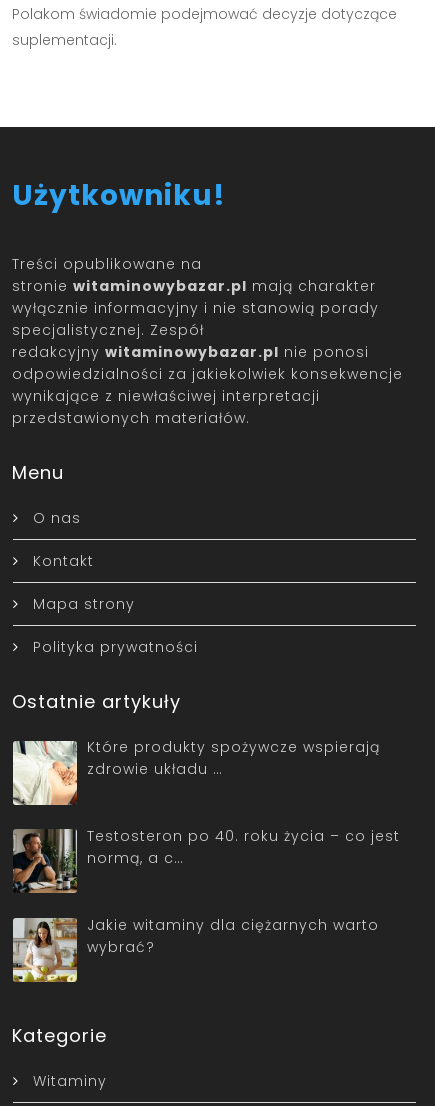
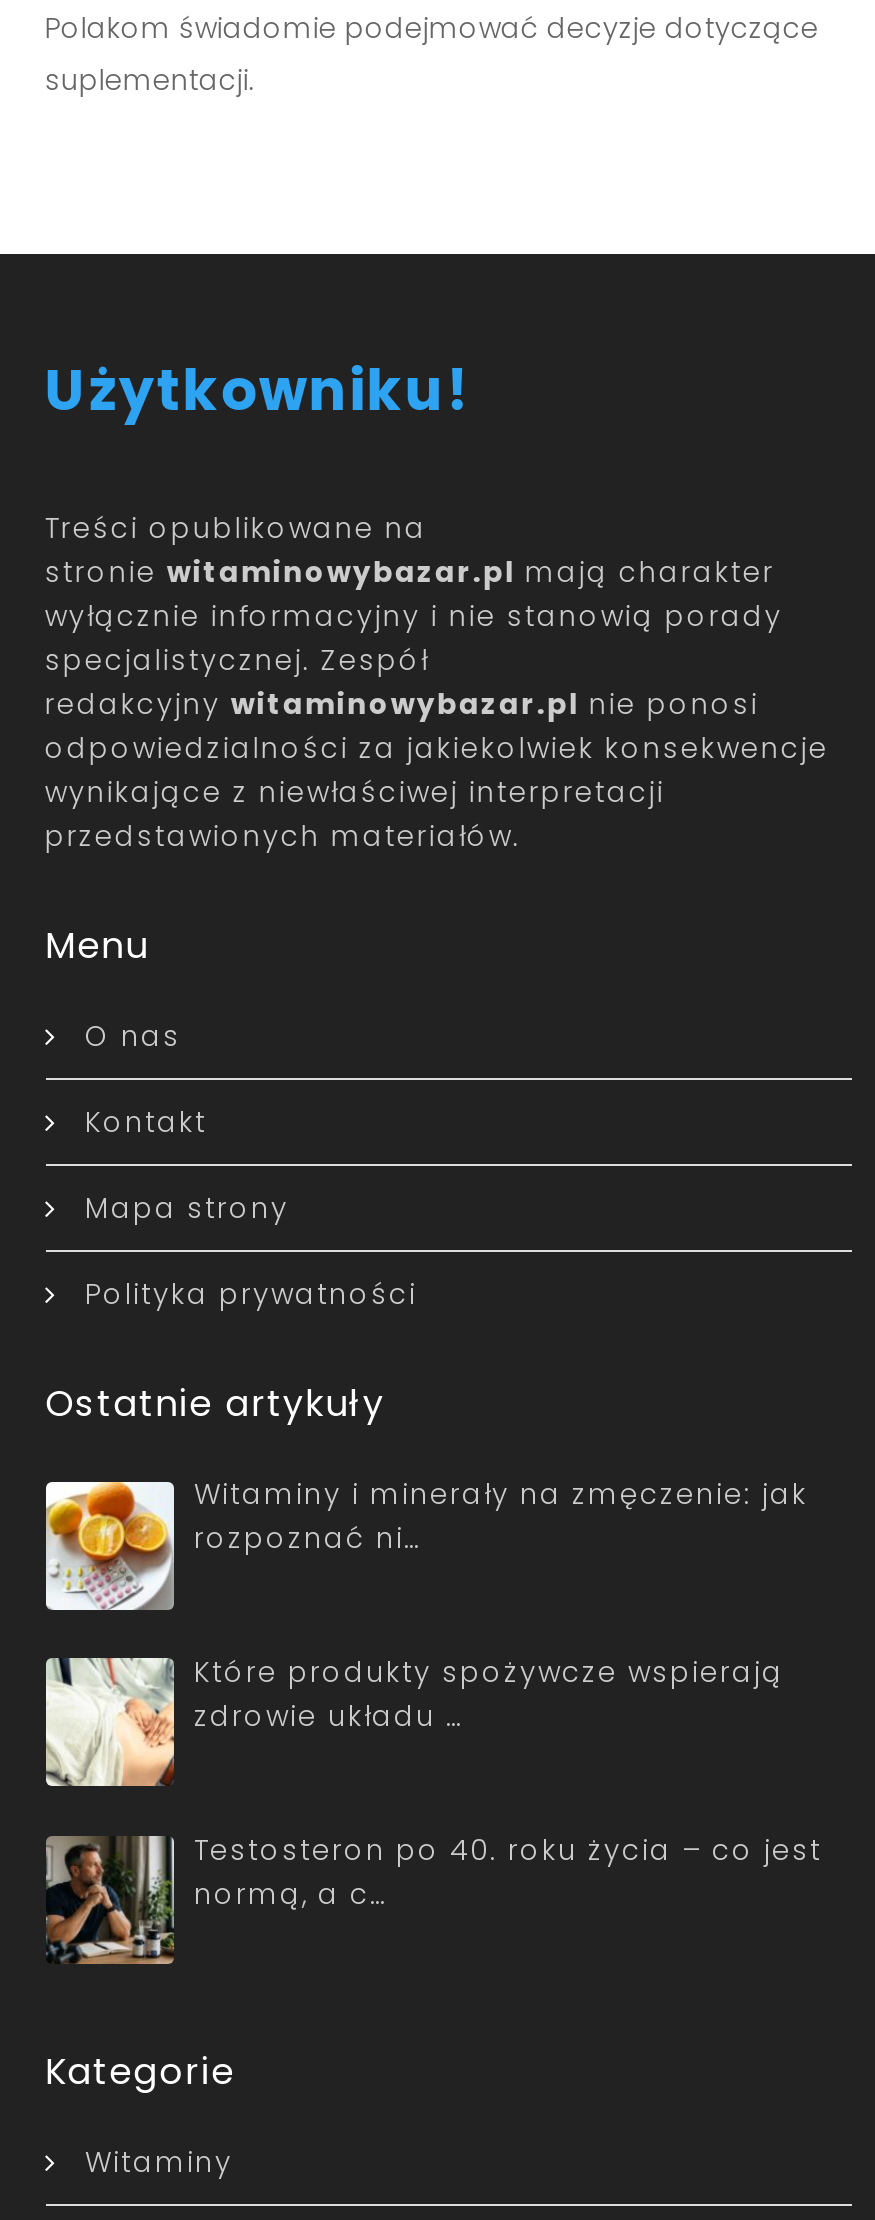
+ [image]
+ Witaminy i minerały na zmęczenie: jak
+ rozpoznać ni…

moved down: [image] | Które produkty spożywcze wspierają | zdrowie układu … | Testosteron po 40. roku życia – co jest | normą, a c…

- [image]
- Jakie witaminy dla ciężarnych warto
- wybrać?
